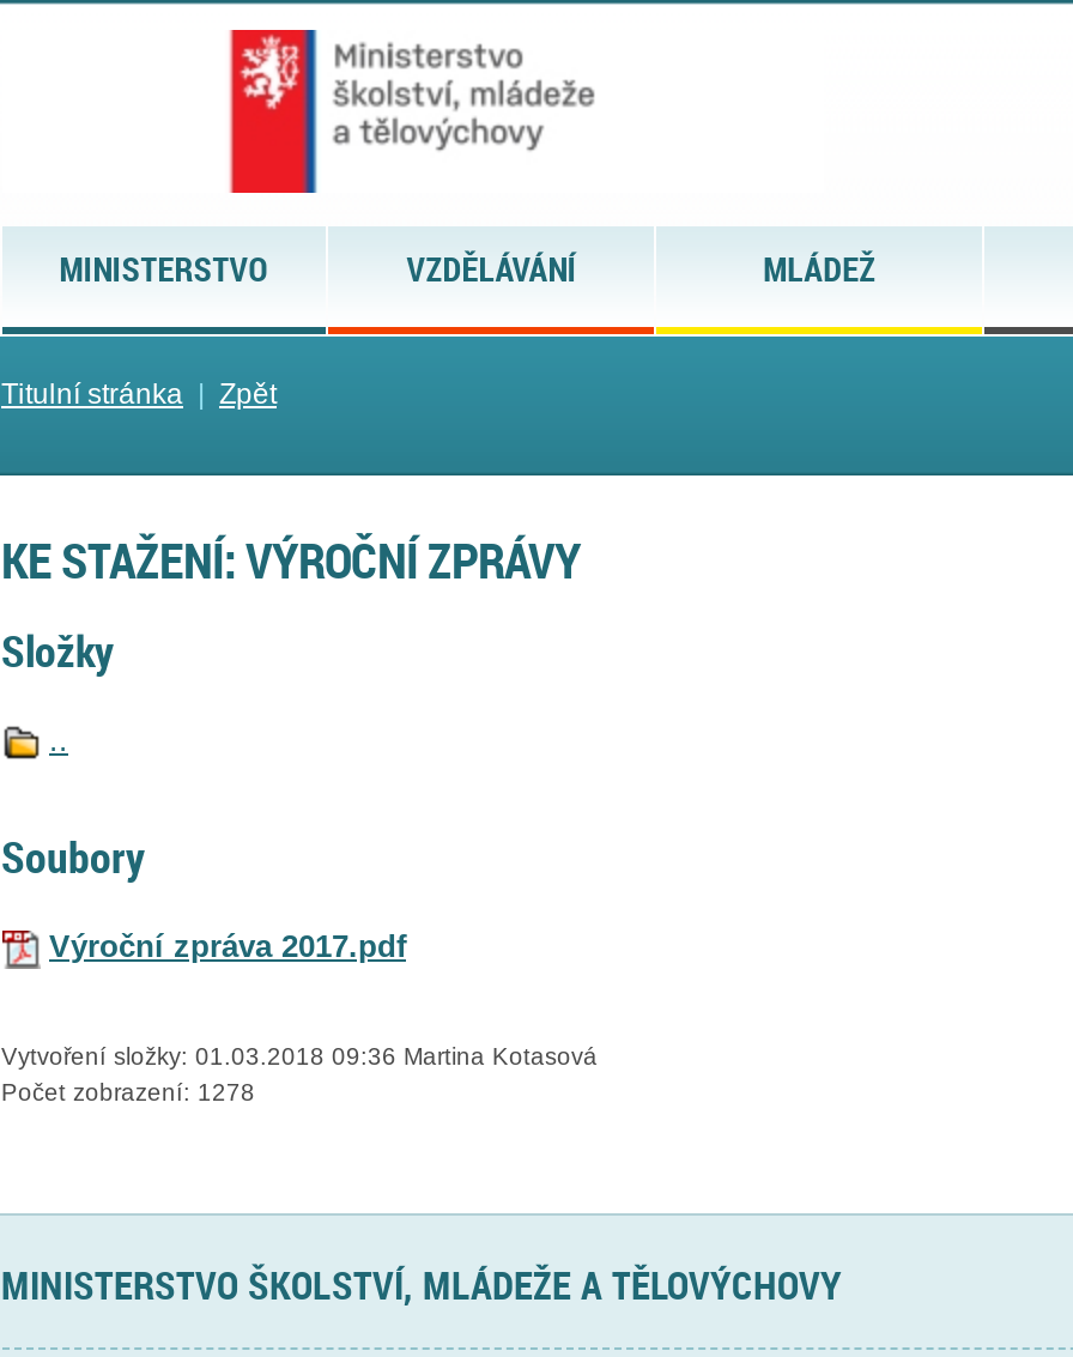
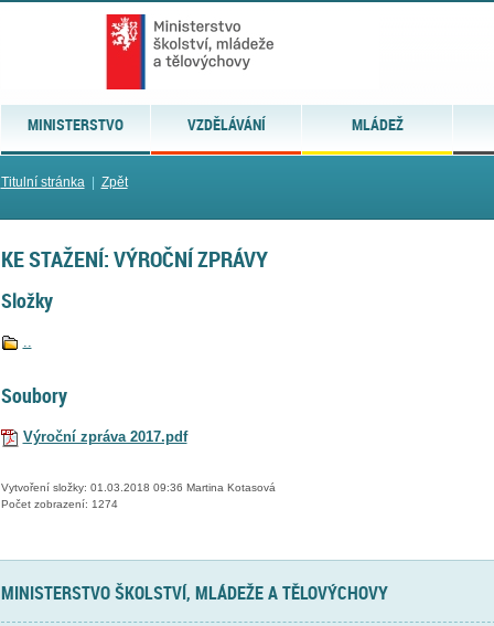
- Počet zobrazení: 1278
+ Počet zobrazení: 1274
